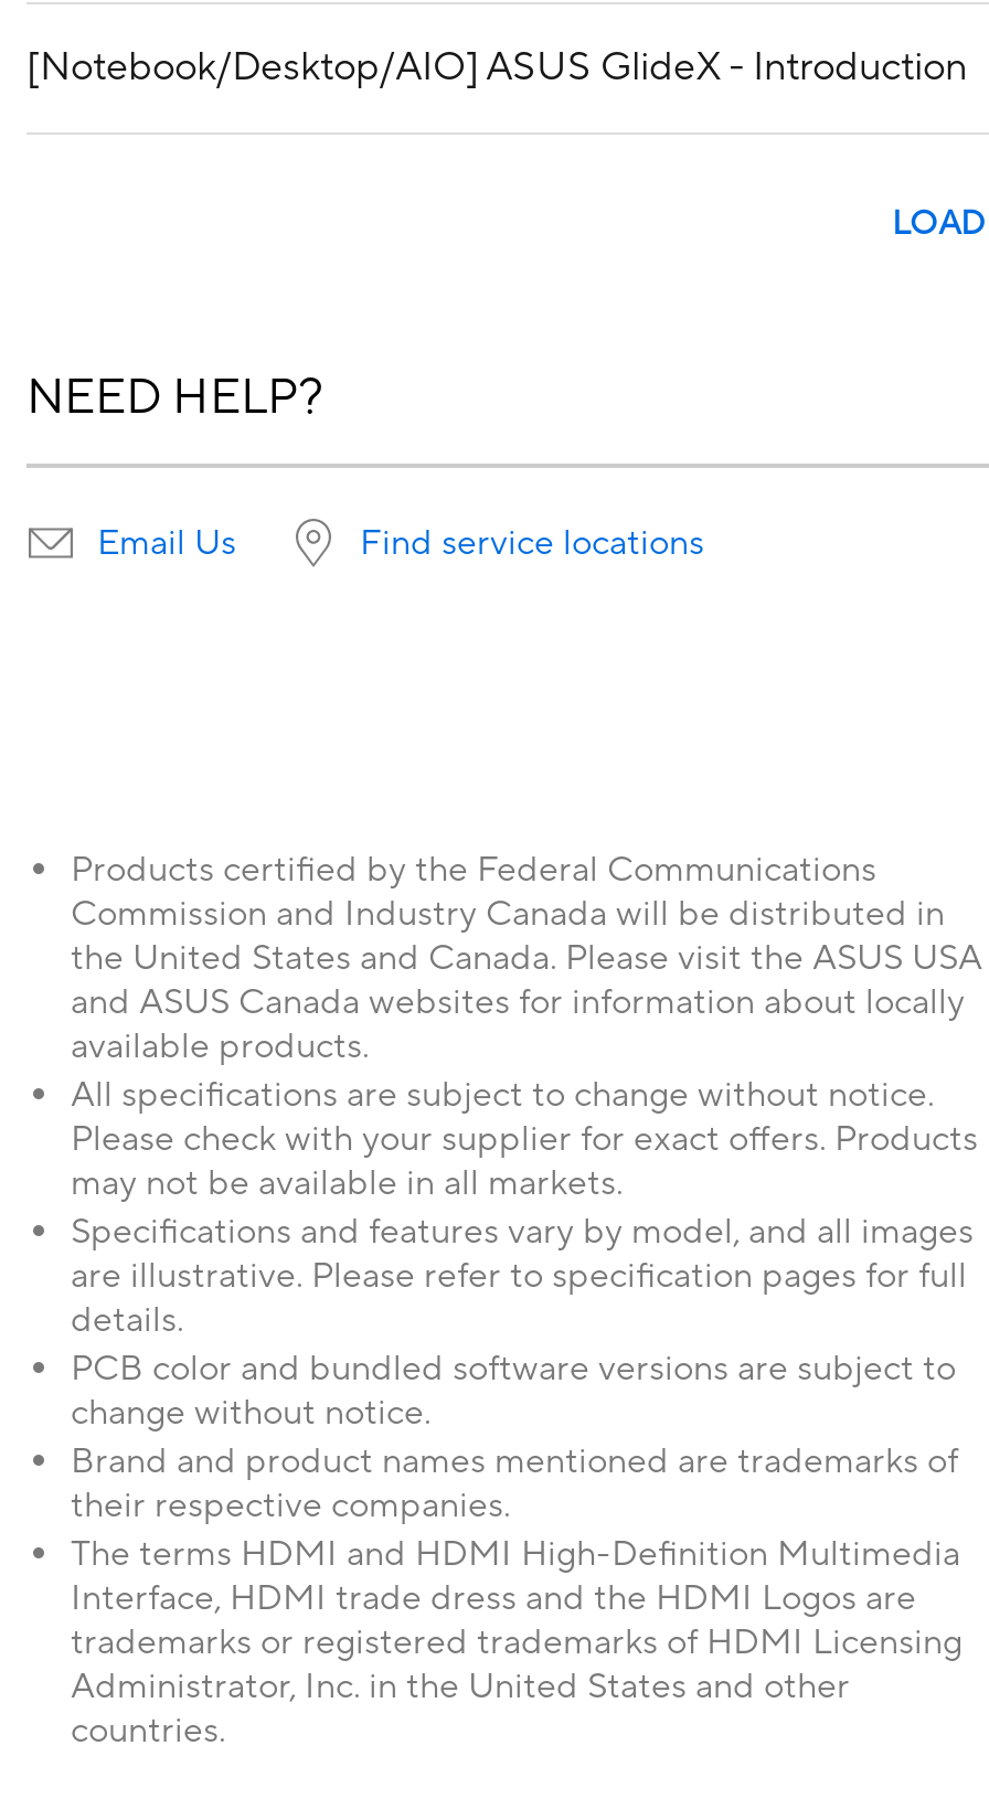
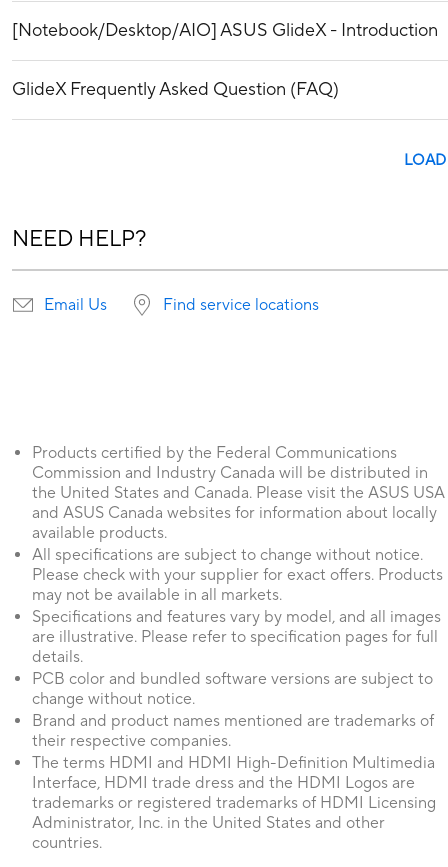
+ GlideX Frequently Asked Question (FAQ)
